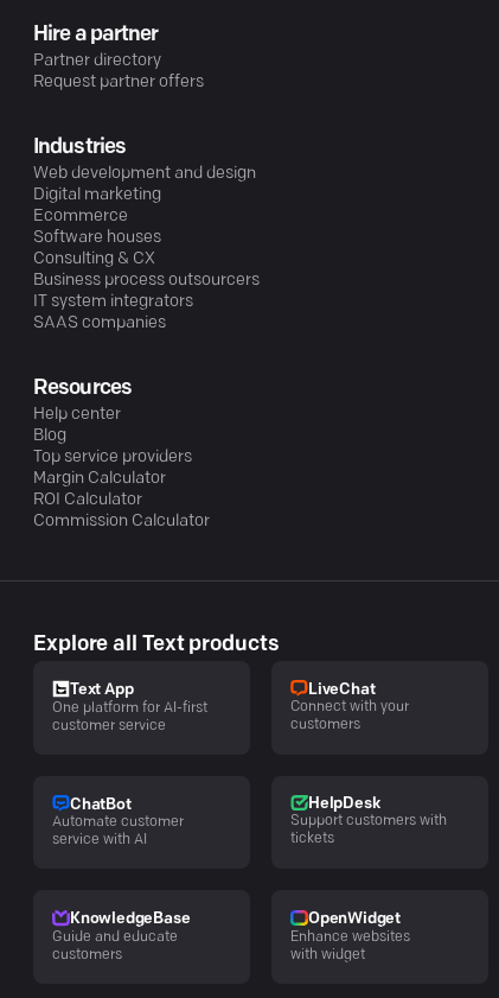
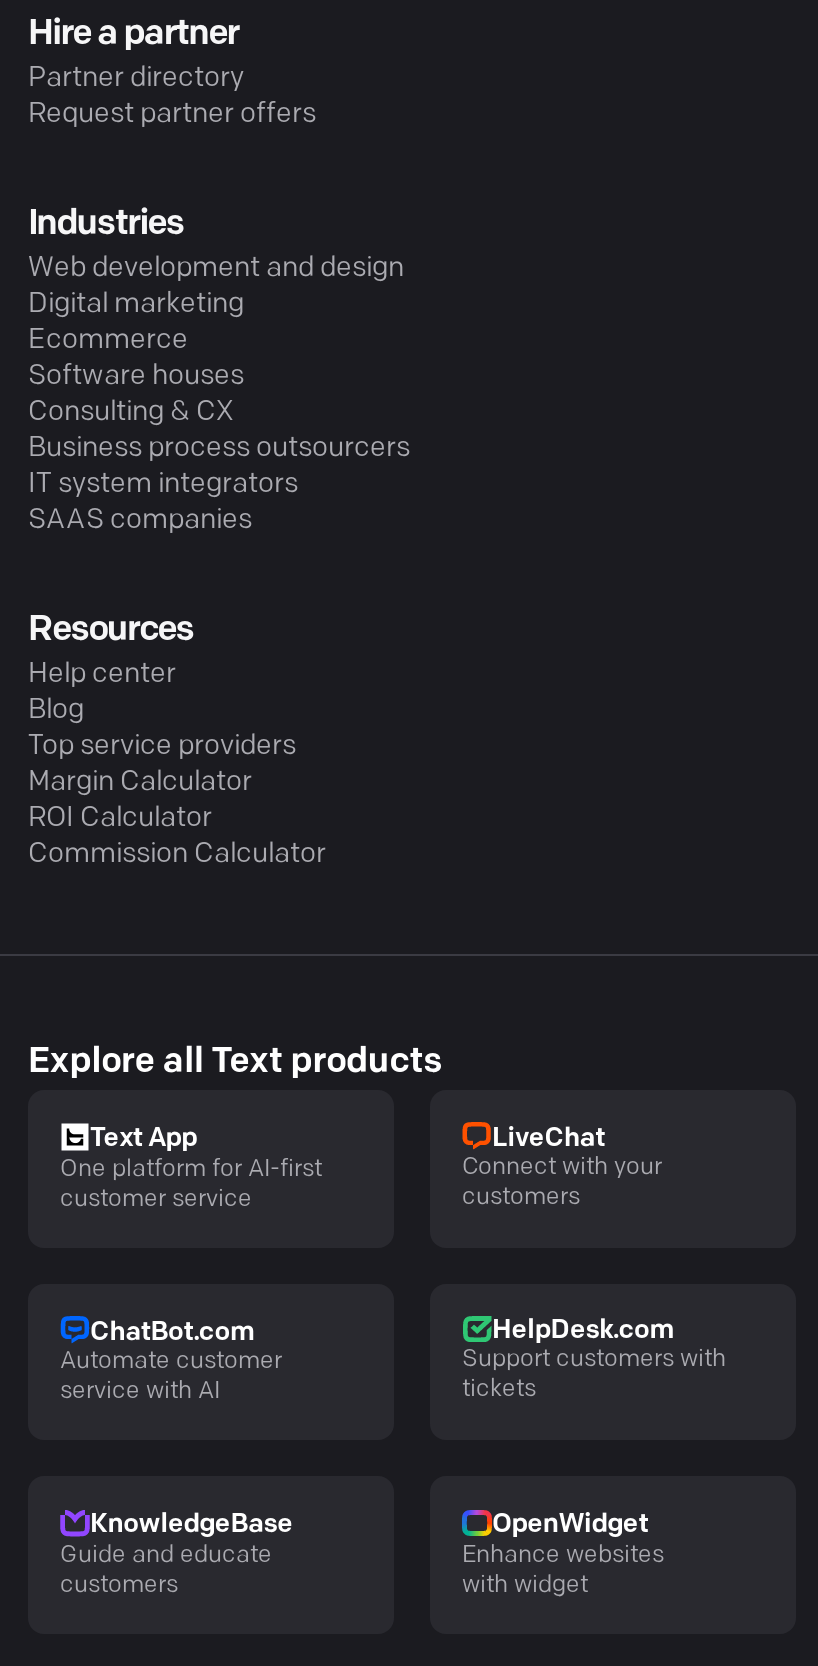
- ChatBot
+ ChatBot.com

- HelpDesk
+ HelpDesk.com
